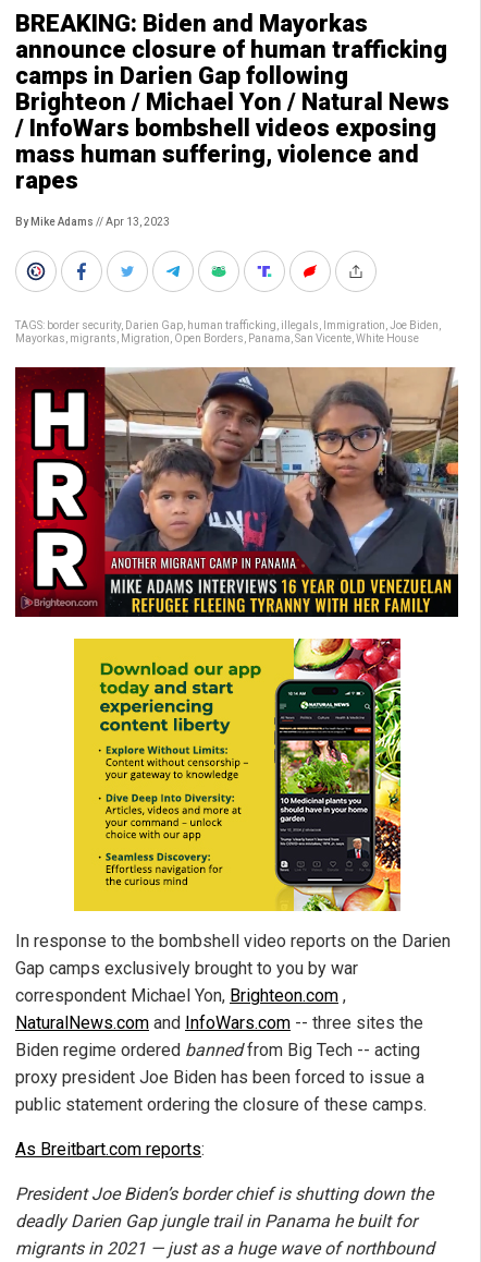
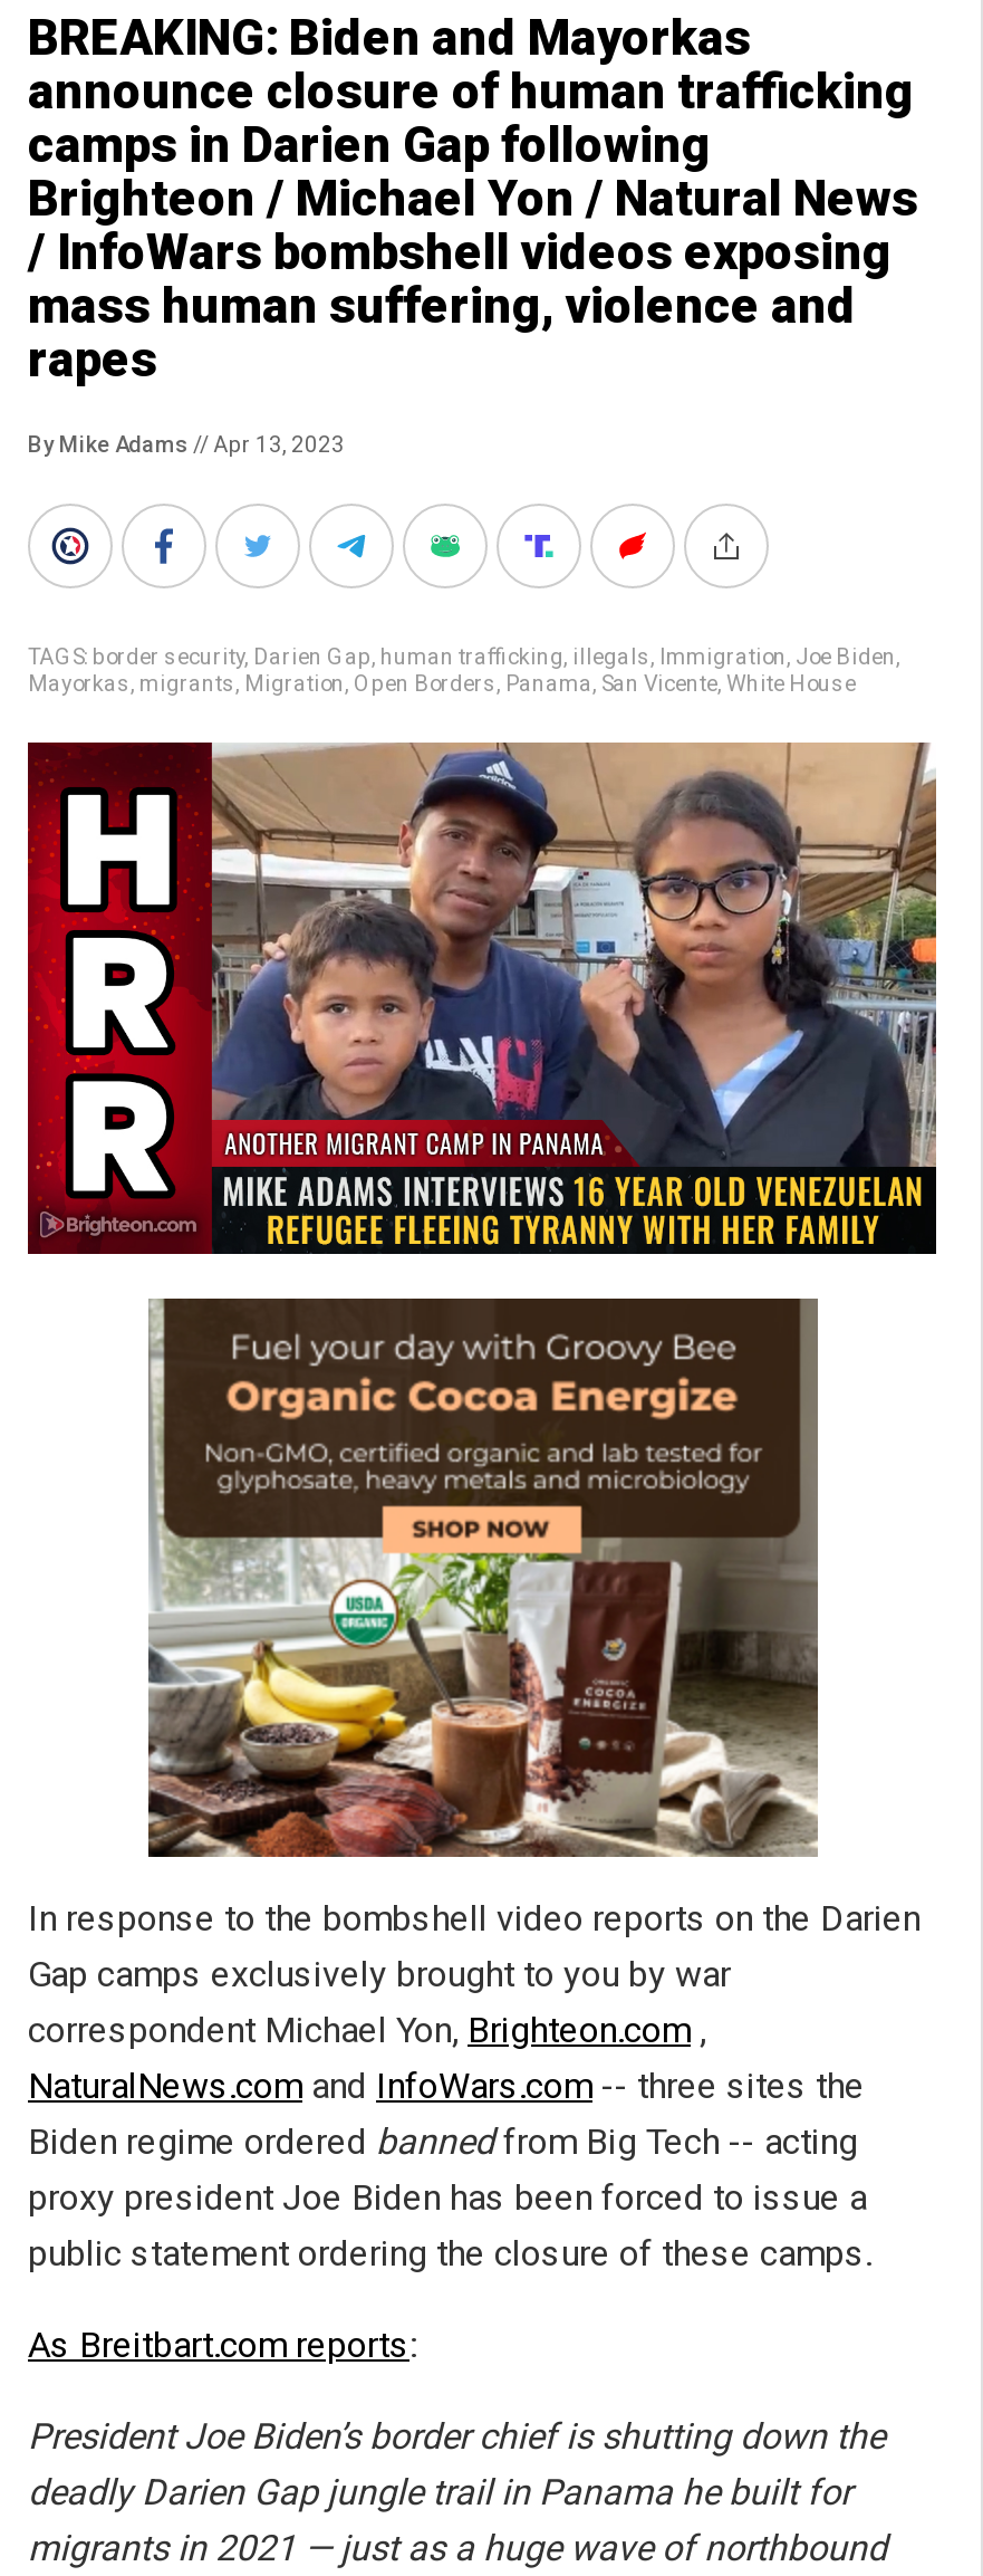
- [image]
+ [image]
